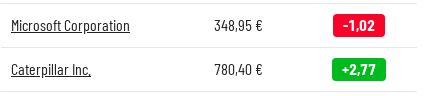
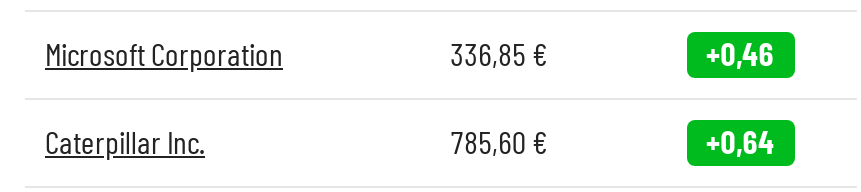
- 348,95 €
+ 336,85 €

- -1,02
+ +0,46

- 780,40 €
+ 785,60 €

- +2,77
+ +0,64
